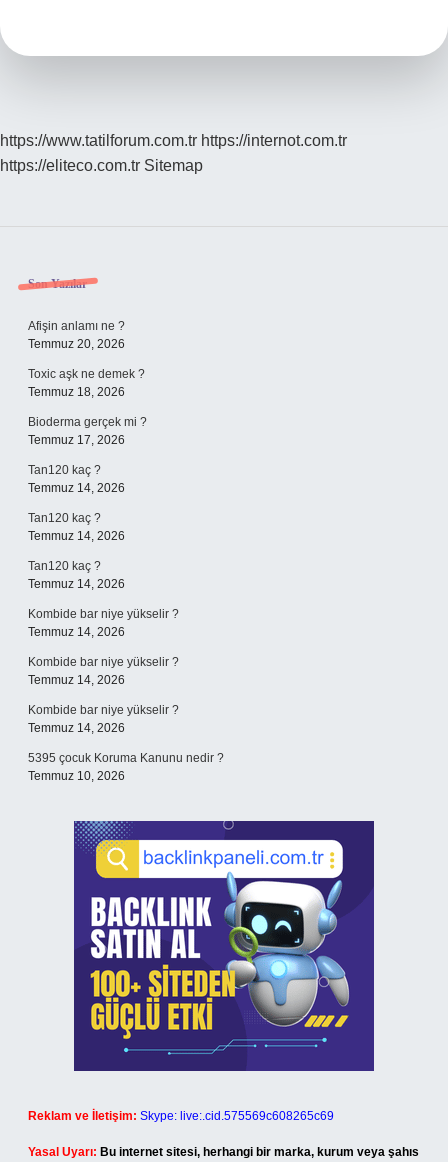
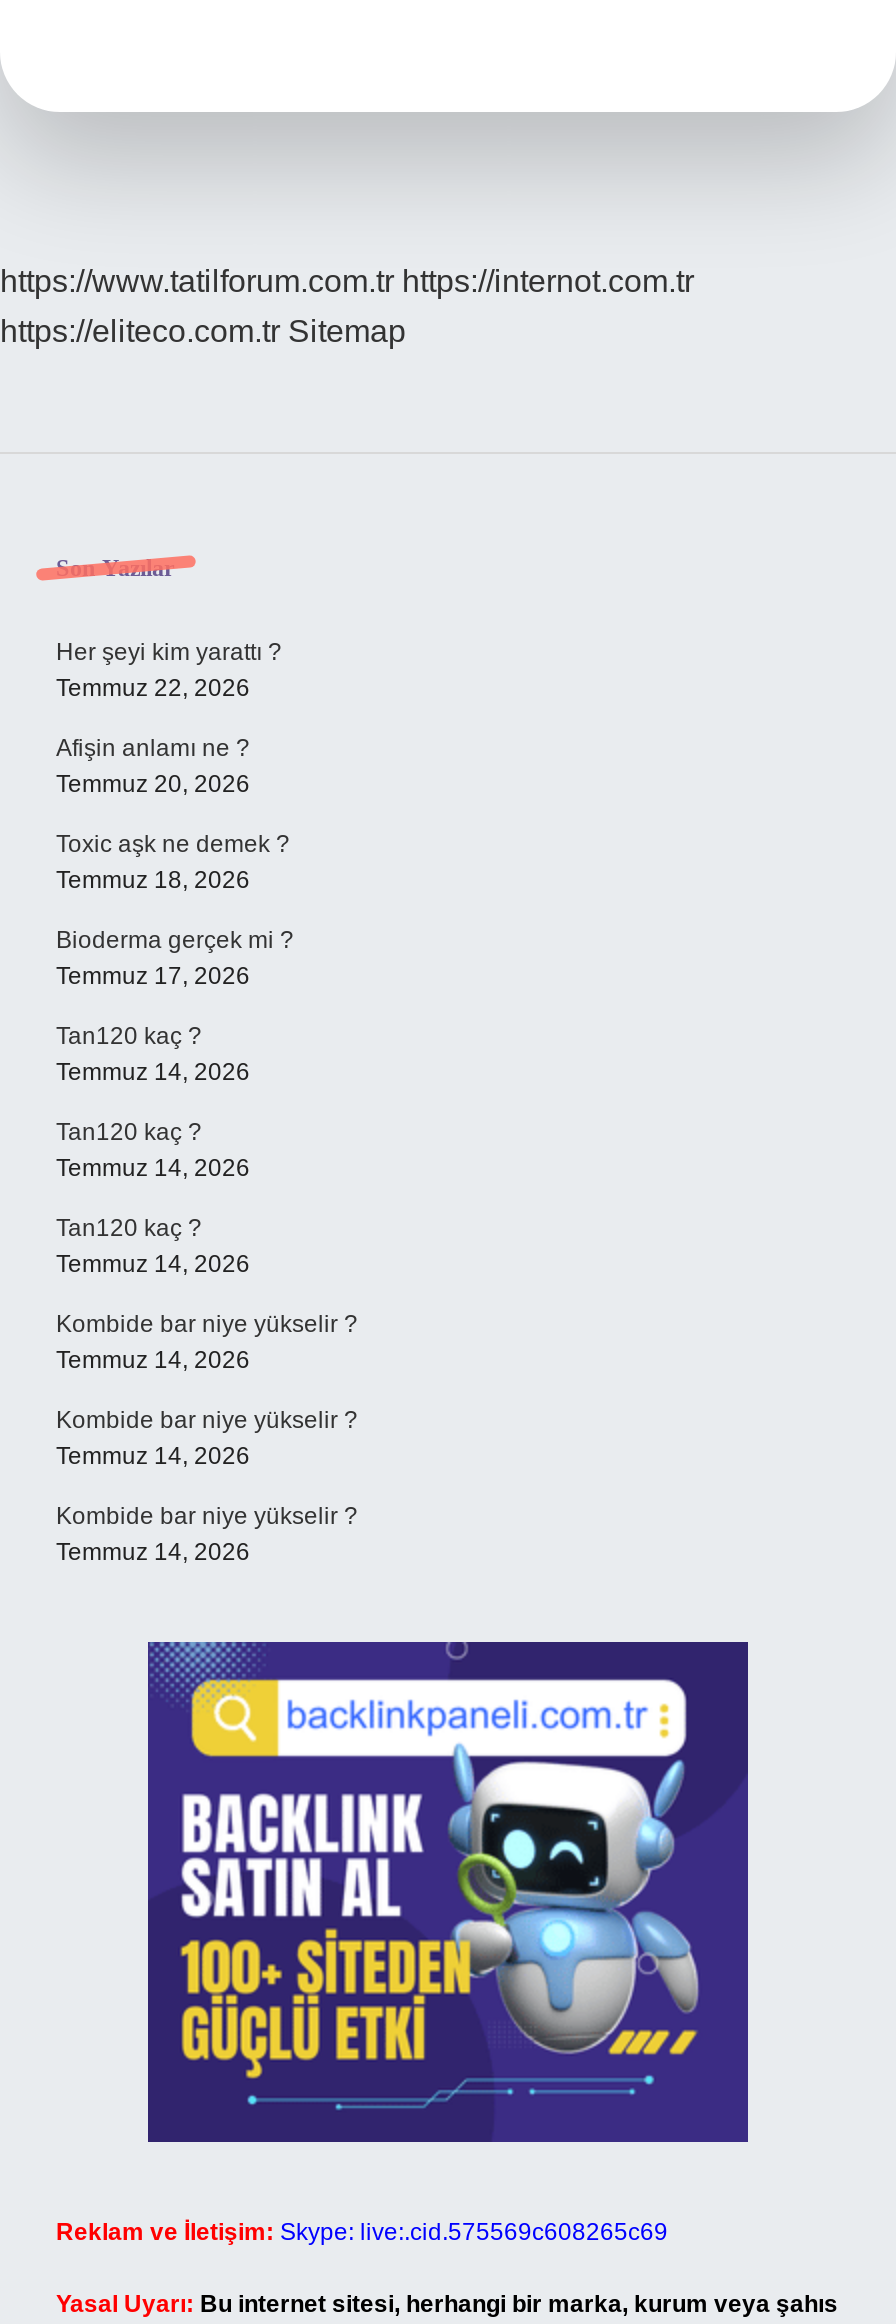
+ Her şeyi kim yarattı ?
+ Temmuz 22, 2026

moved down: Afişin anlamı ne ? | Temmuz 20, 2026 | Toxic aşk ne demek ? | ... | Kombide bar niye yükselir ? | Temmuz 14, 2026

- 5395 çocuk Koruma Kanunu nedir ?
- Temmuz 10, 2026
